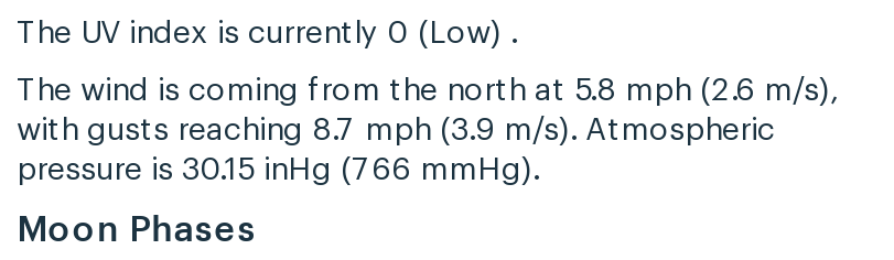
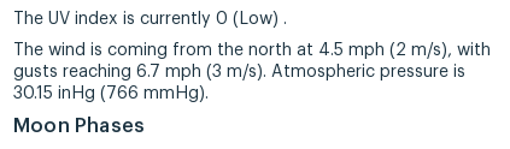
- The wind is coming from the north at 5.8 mph (2.6 m/s),
- with gusts reaching 8.7 mph (3.9 m/s). Atmospheric
- pressure is 30.15 inHg (766 mmHg).
+ The wind is coming from the north at 4.5 mph (2 m/s), with
+ gusts reaching 6.7 mph (3 m/s). Atmospheric pressure is
+ 30.15 inHg (766 mmHg).
